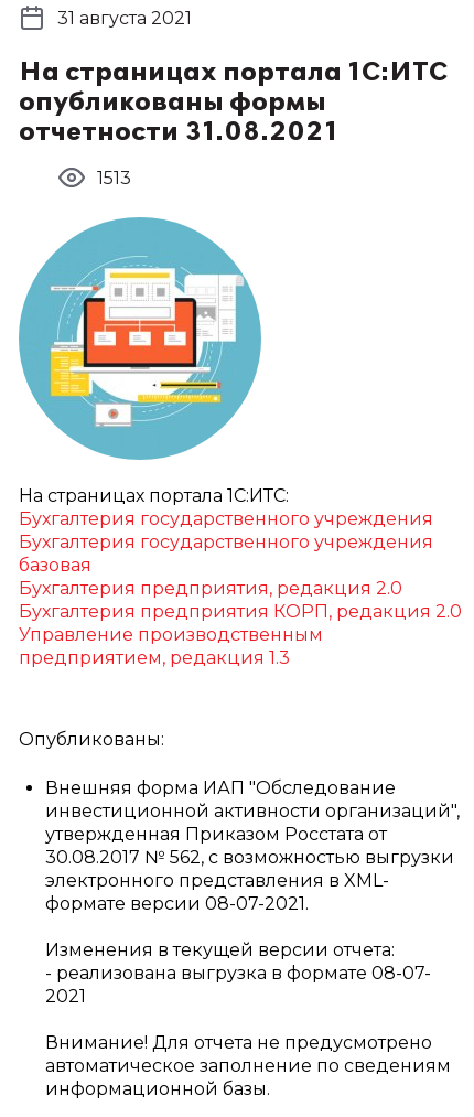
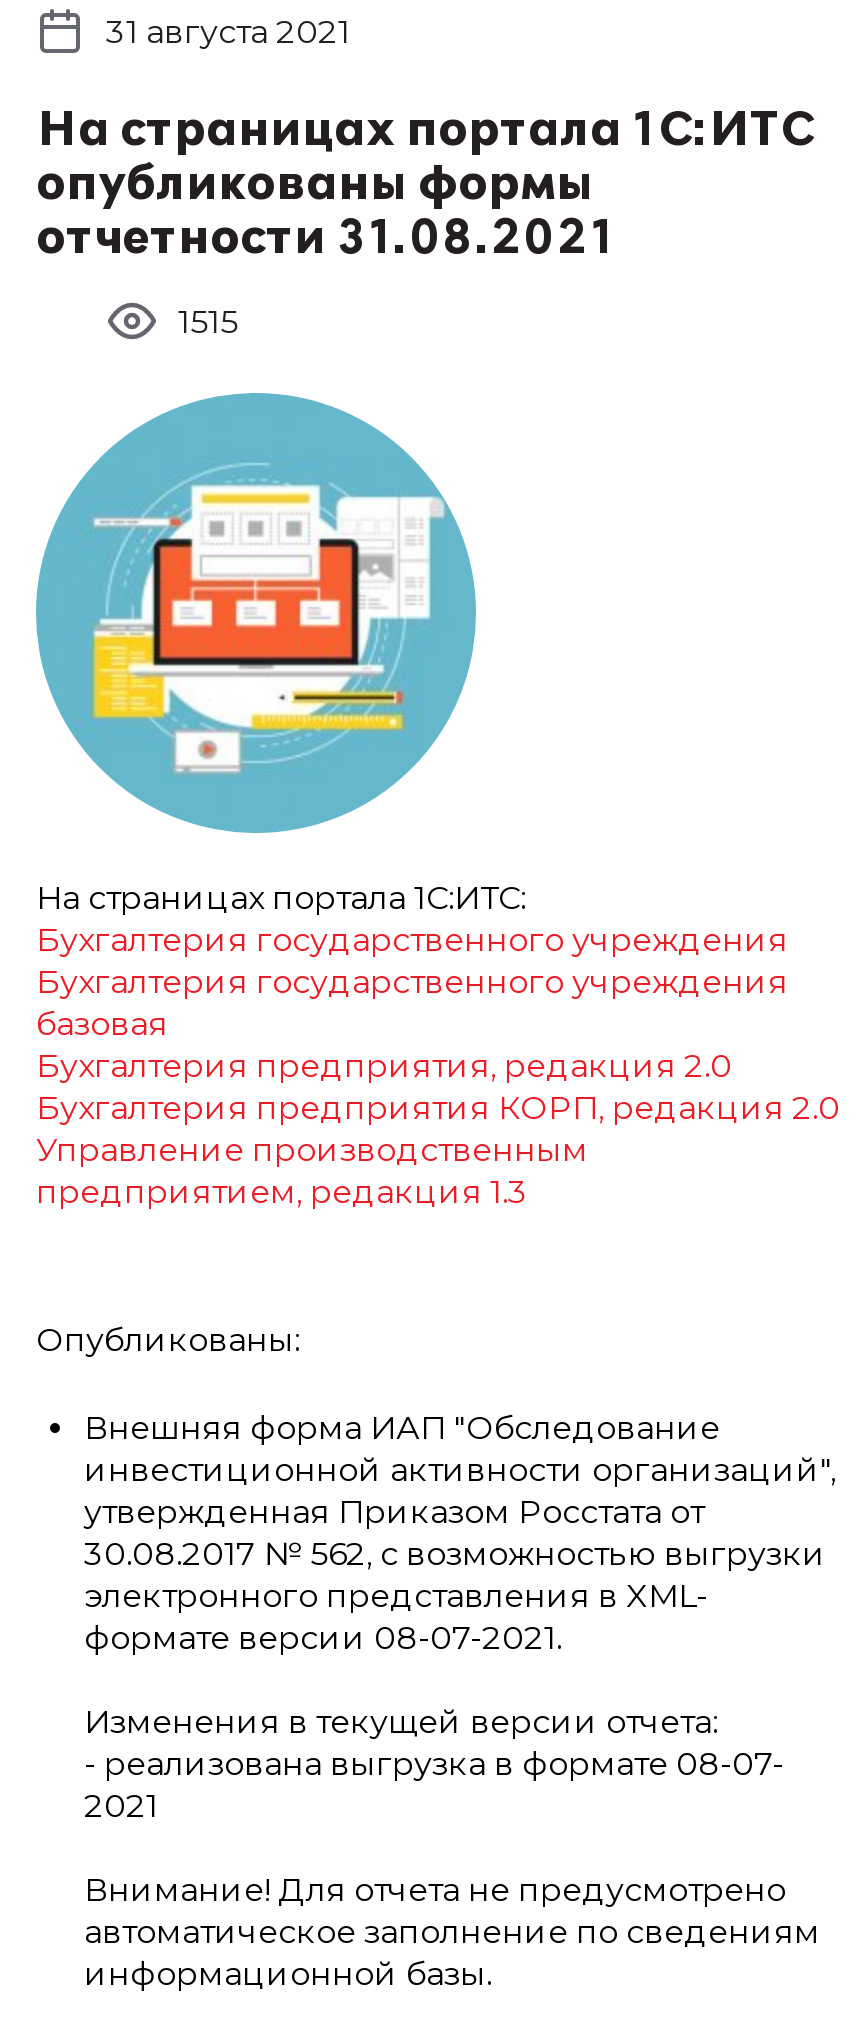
- 1513
+ 1515
